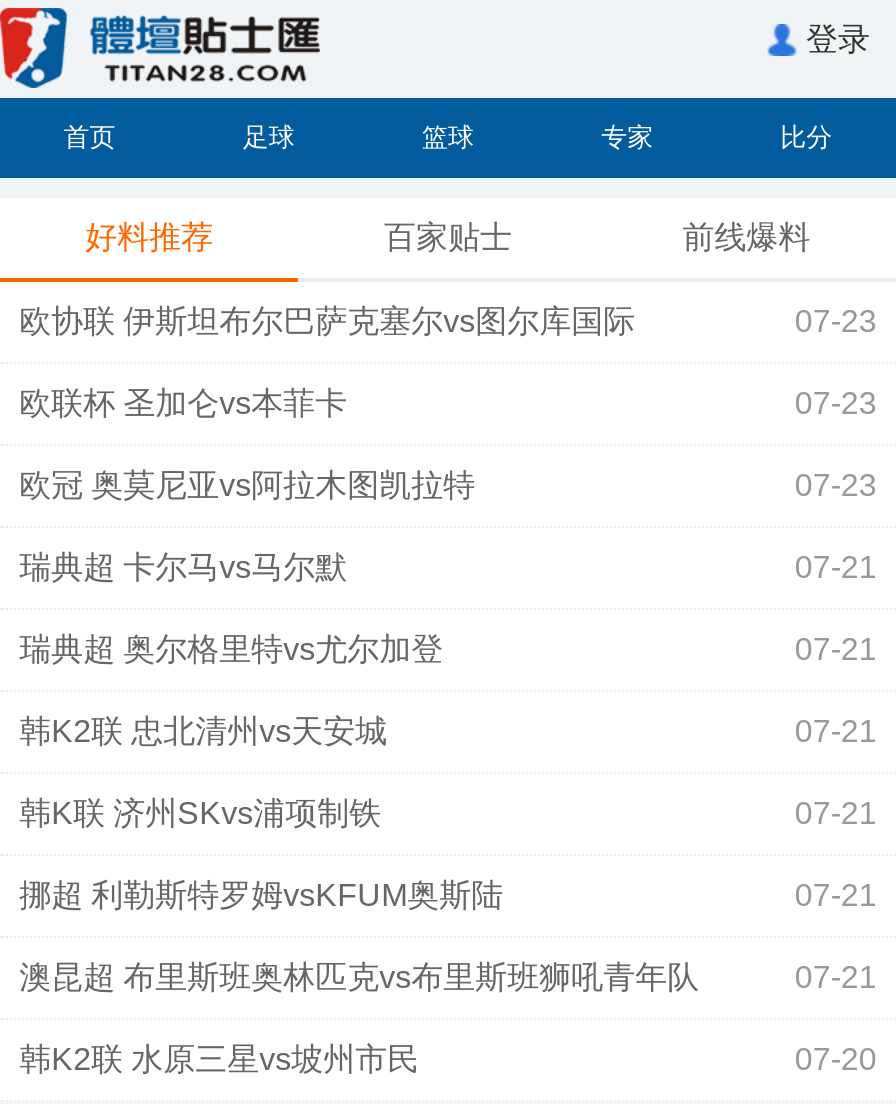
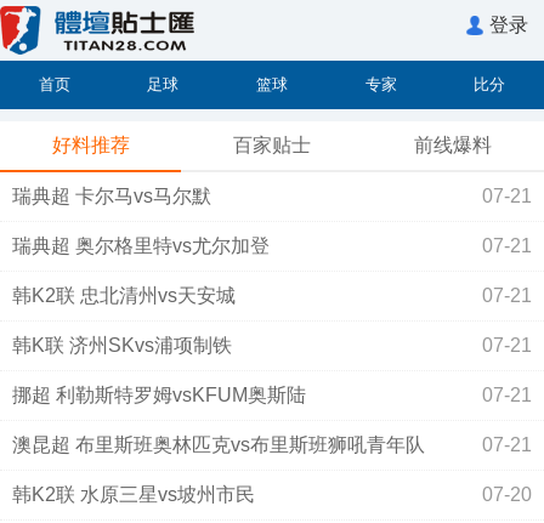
- 欧协联 伊斯坦布尔巴萨克塞尔vs图尔库国际
- 07-23
- 欧联杯 圣加仑vs本菲卡
- 07-23
- 欧冠 奥莫尼亚vs阿拉木图凯拉特
- 07-23
